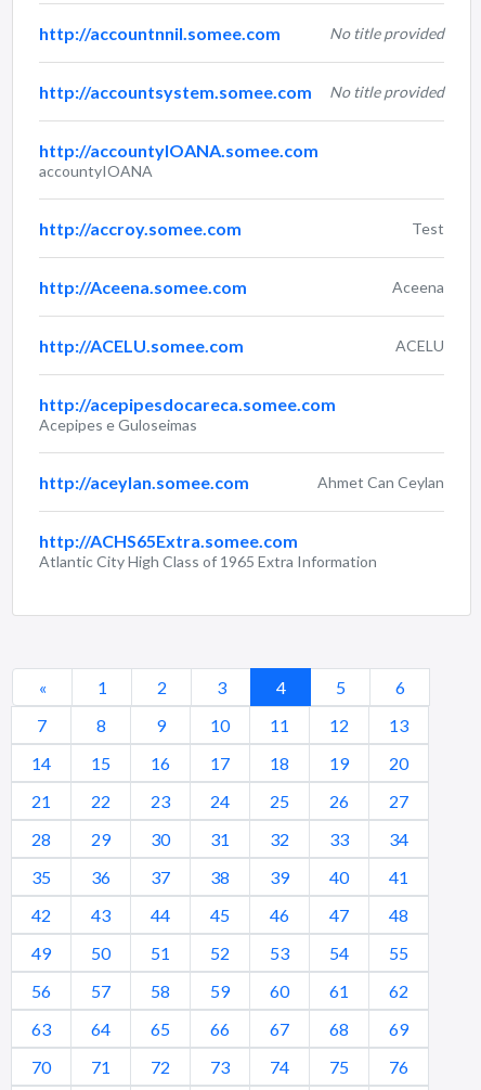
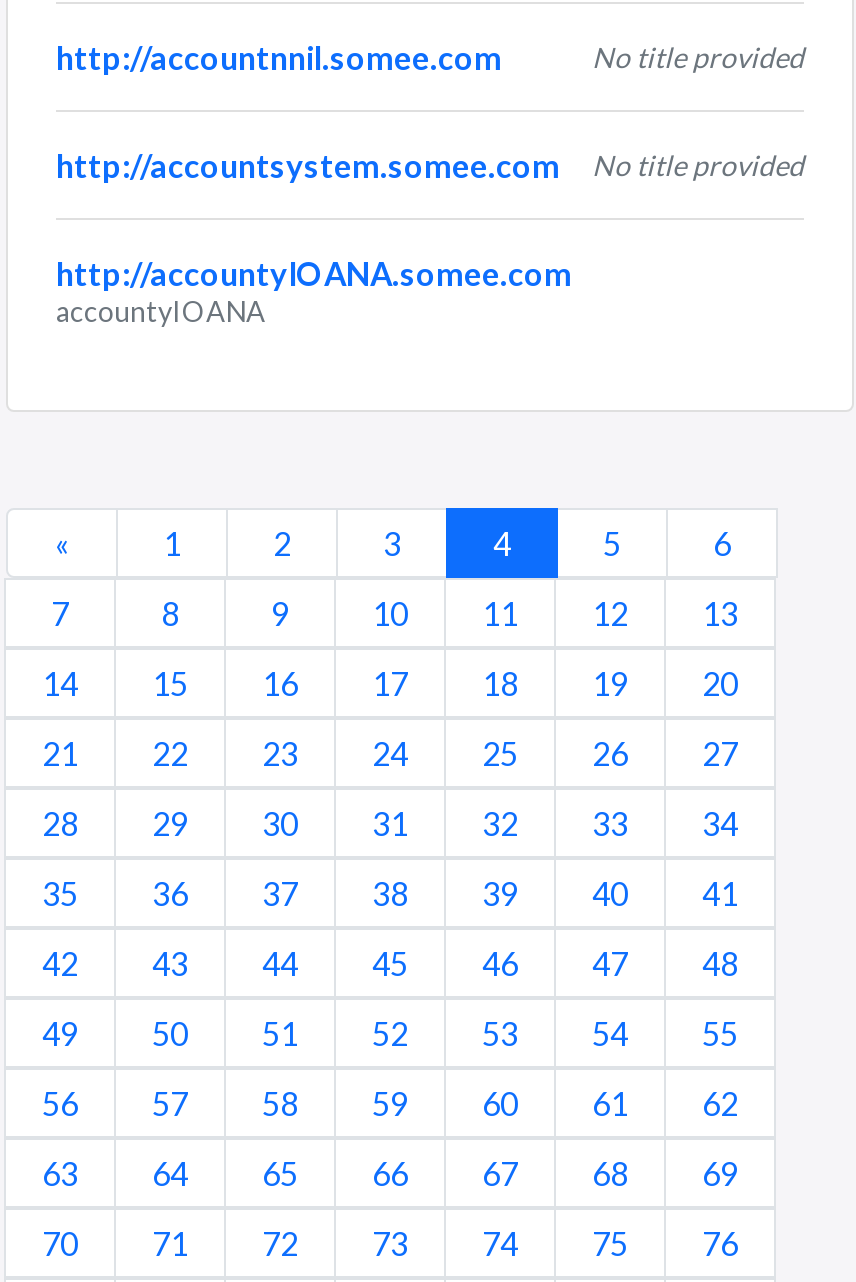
- http://accroy.somee.com
- Test
- http://Aceena.somee.com
- Aceena
- http://ACELU.somee.com
- ACELU
- http://acepipesdocareca.somee.com
- Acepipes e Guloseimas
- http://aceylan.somee.com
- Ahmet Can Ceylan
- http://ACHS65Extra.somee.com
- Atlantic City High Class of 1965 Extra Information
